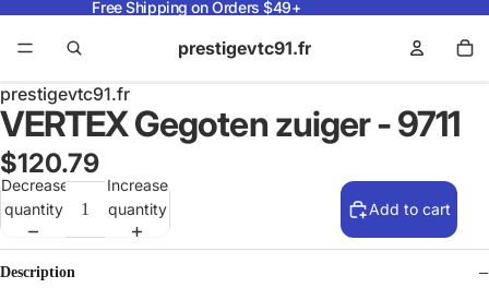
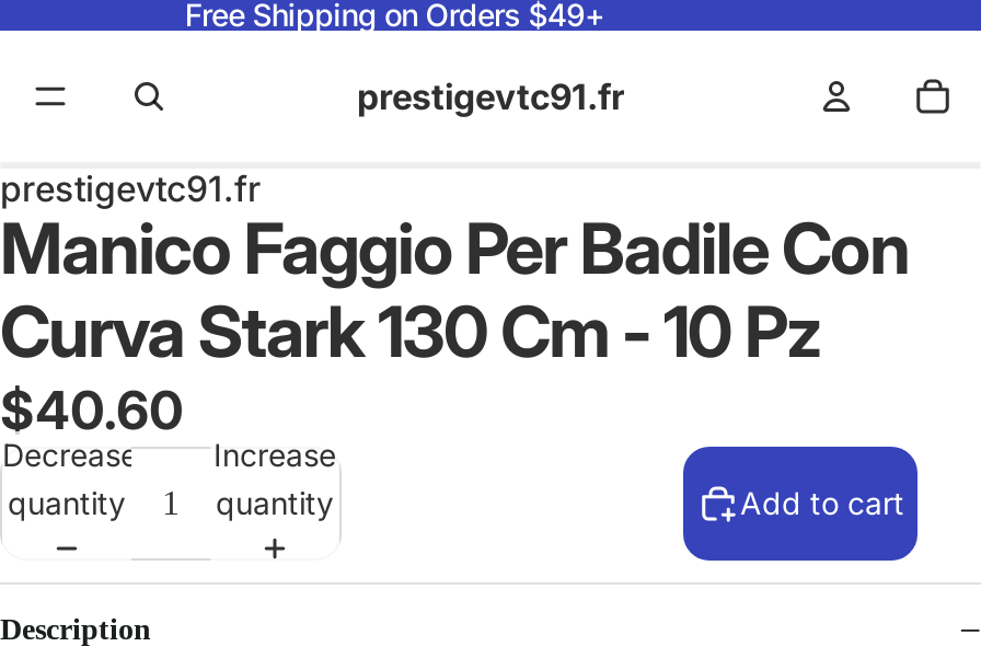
- VERTEX Gegoten zuiger - 9711
- $120.79
+ Manico Faggio Per Badile Con
+ Curva Stark 130 Cm - 10 Pz
+ $40.60
